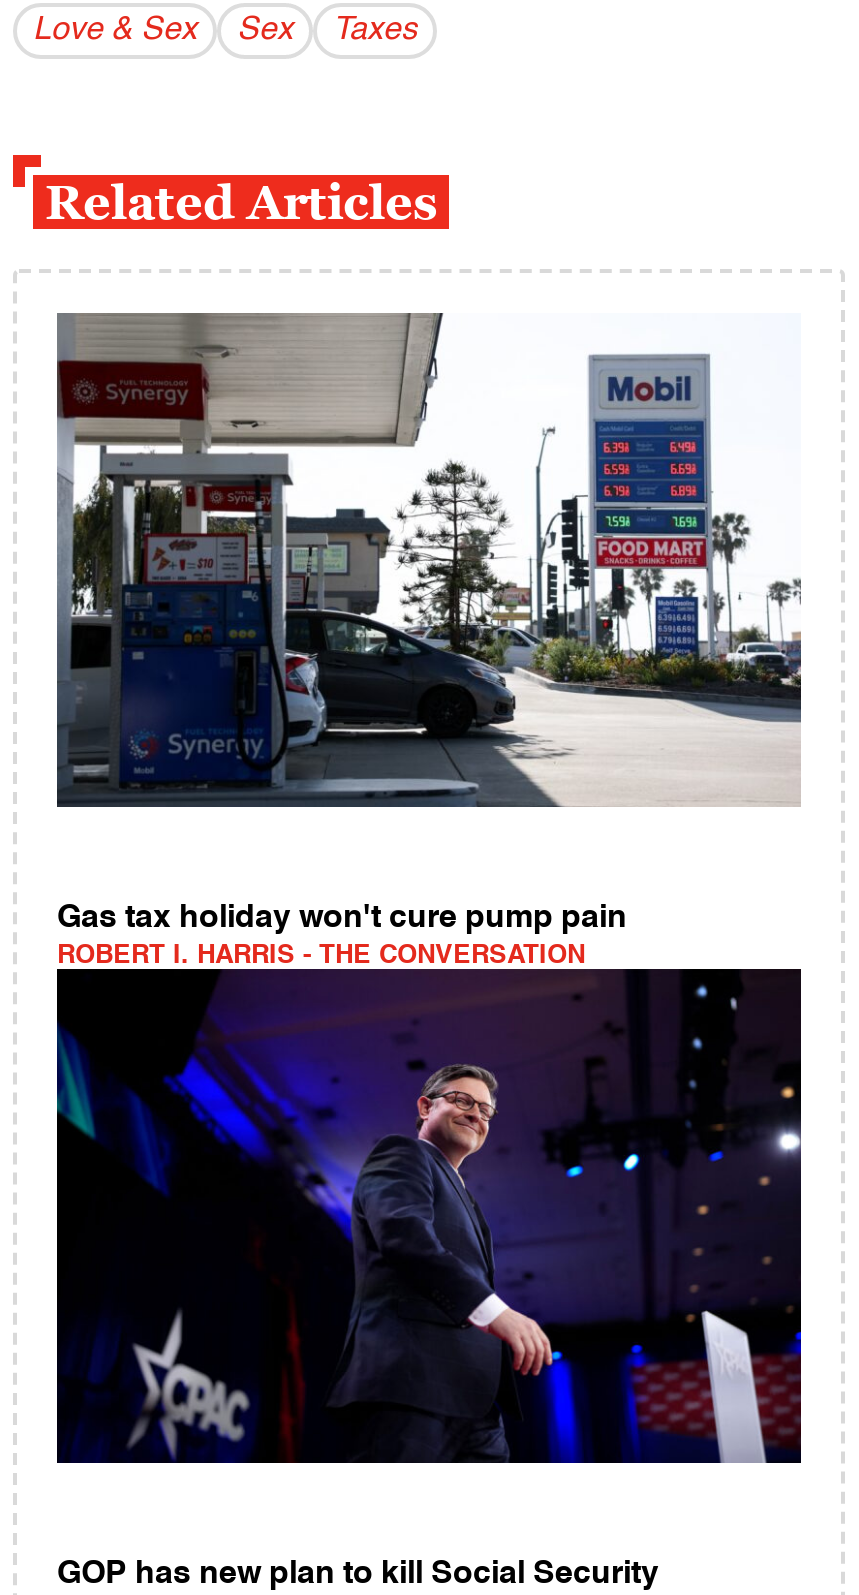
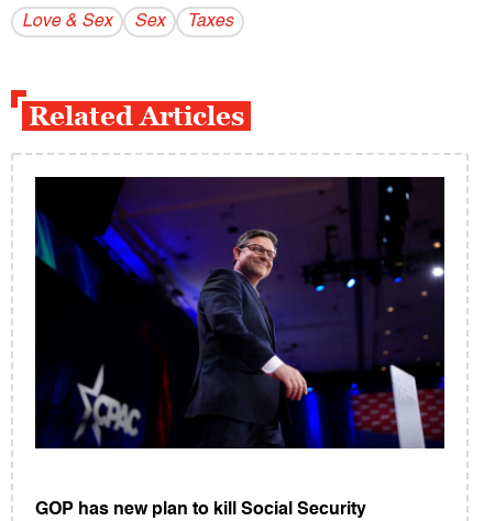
- [image]

- Gas tax holiday won't cure pump pain
- ROBERT I. HARRIS - THE CONVERSATION
